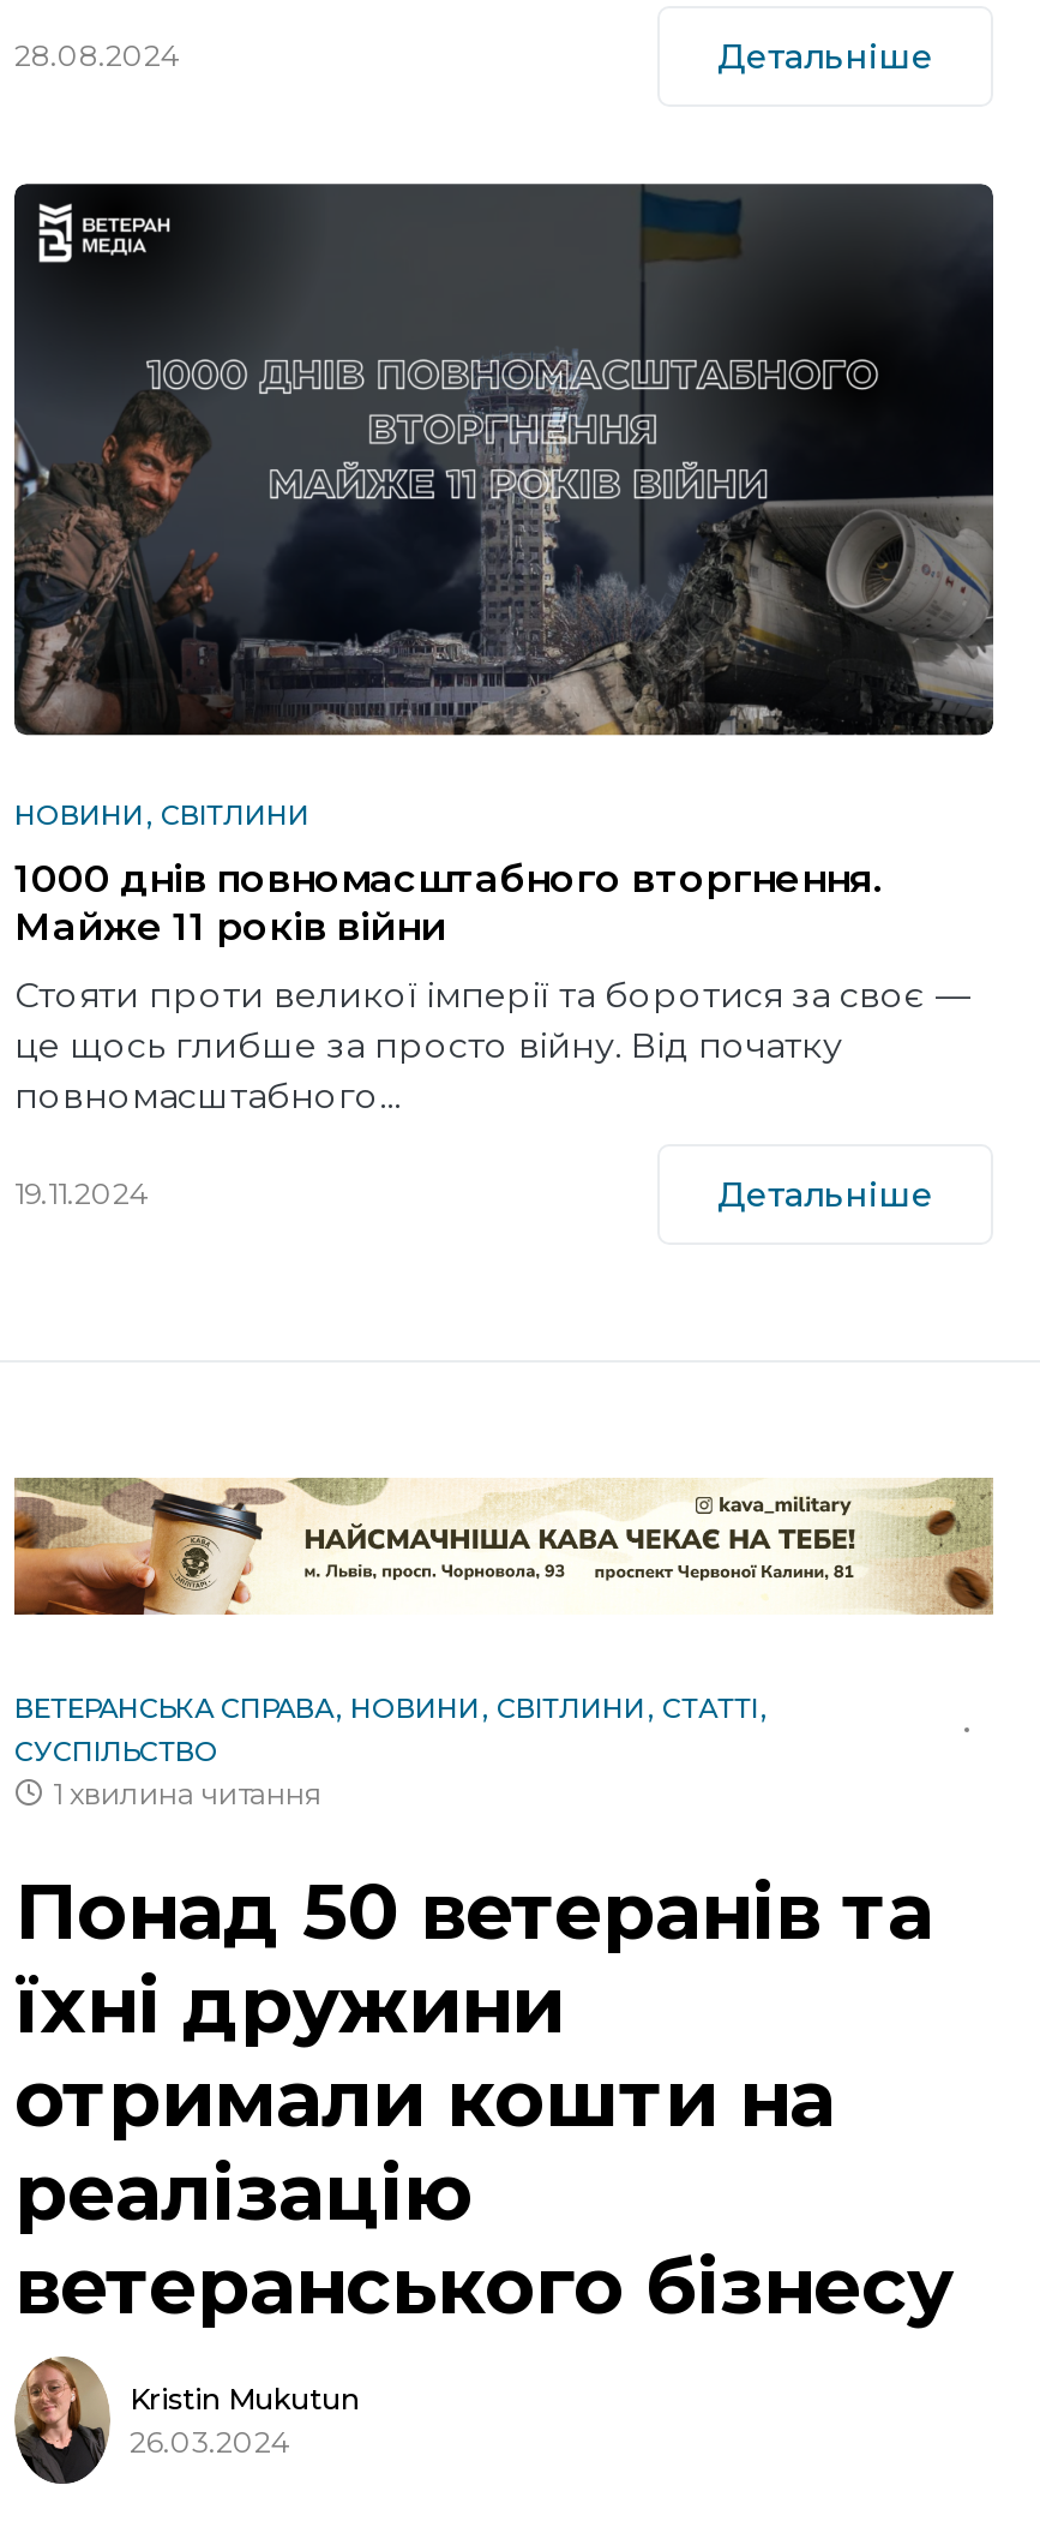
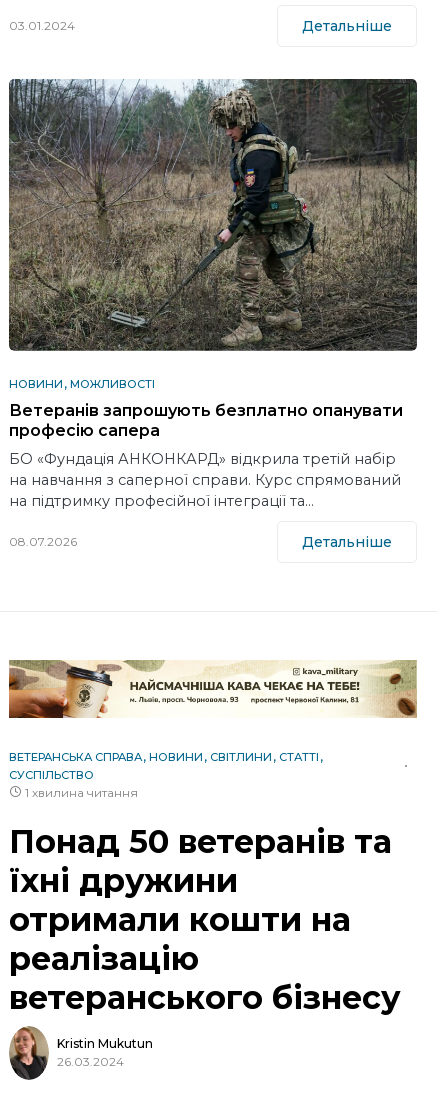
- 28.08.2024
+ 03.01.2024

- [image]
- НОВИНИ СВІТЛИНИ
+ [image]
+ НОВИНИ МОЖЛИВОСТІ

- 1000 днів повномасштабного вторгнення.
- Майже 11 років війни
+ Ветеранів запрошують безплатно опанувати
+ професію сапера

- Стояти проти великої імперії та боротися за своє —
- це щось глибше за просто війну. Від початку
- повномасштабного…
+ БО «Фундація АНКОНКАРД» відкрила третій набір
+ на навчання з саперної справи. Курс спрямований
+ на підтримку професійної інтеграції та…

- 19.11.2024
+ 08.07.2026
